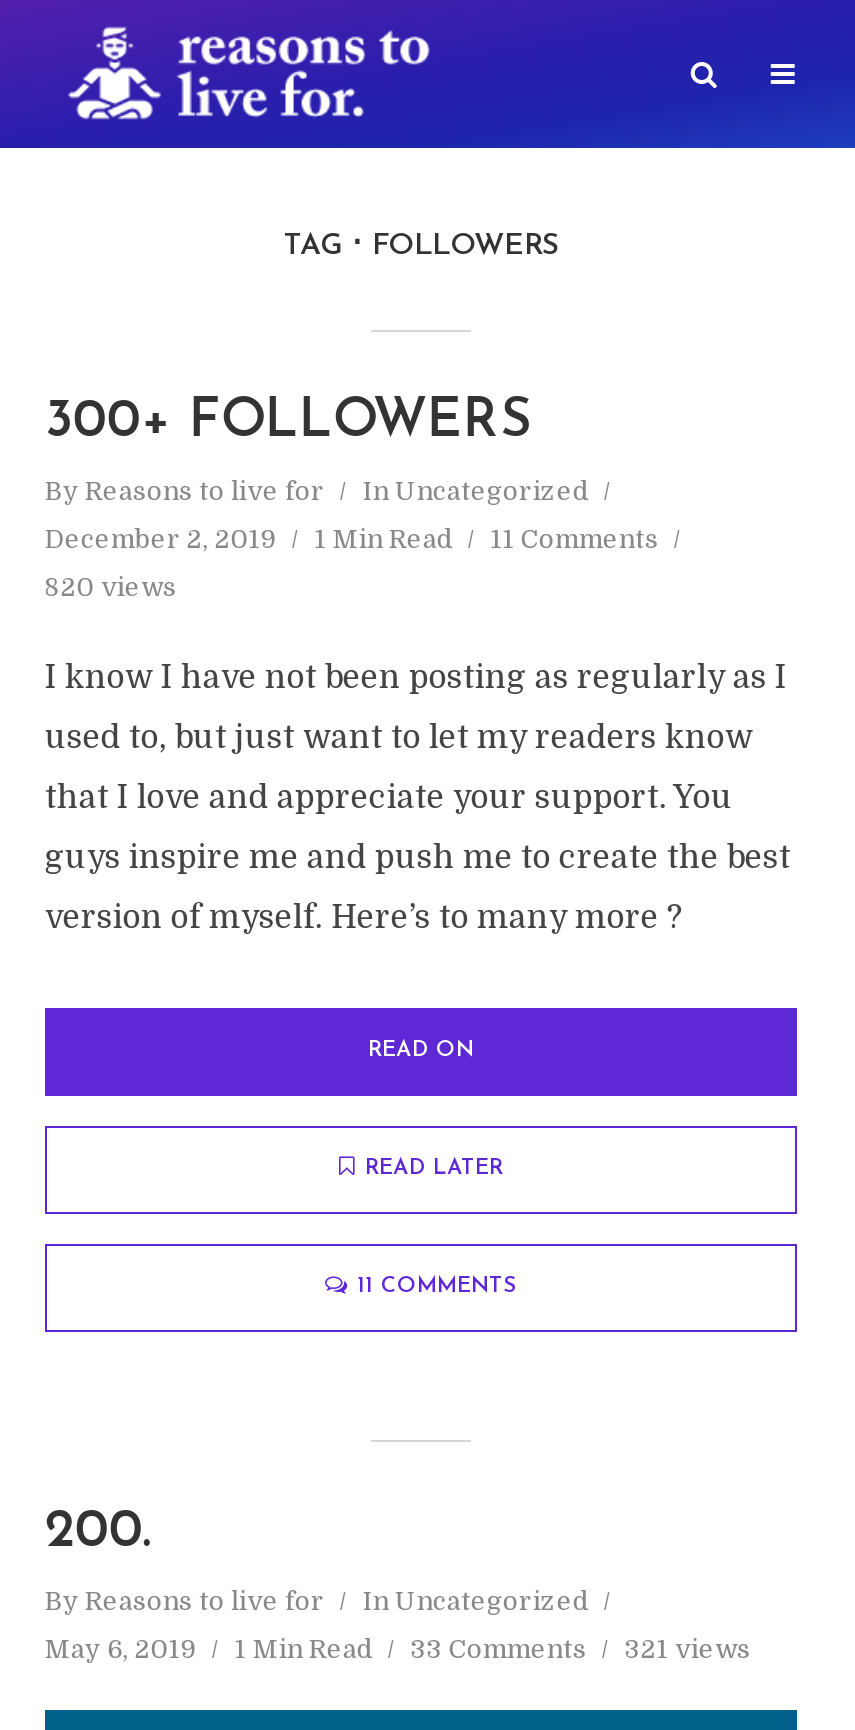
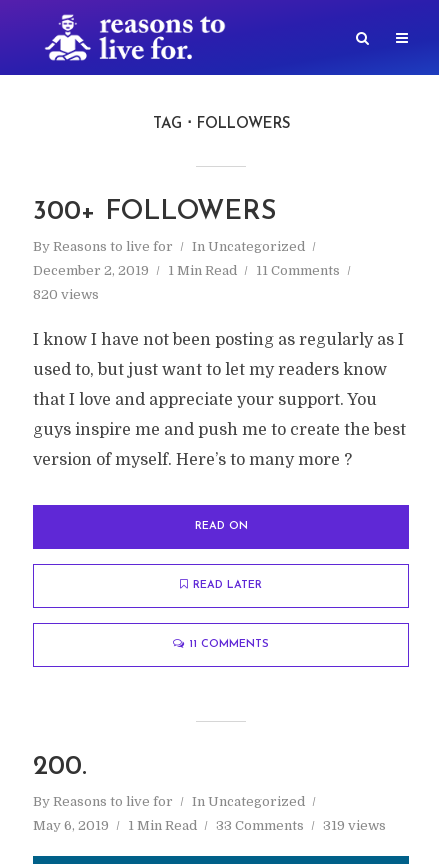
- May 6, 2019 1 Min Read 33 Comments 321 views
+ May 6, 2019 1 Min Read 33 Comments 319 views
